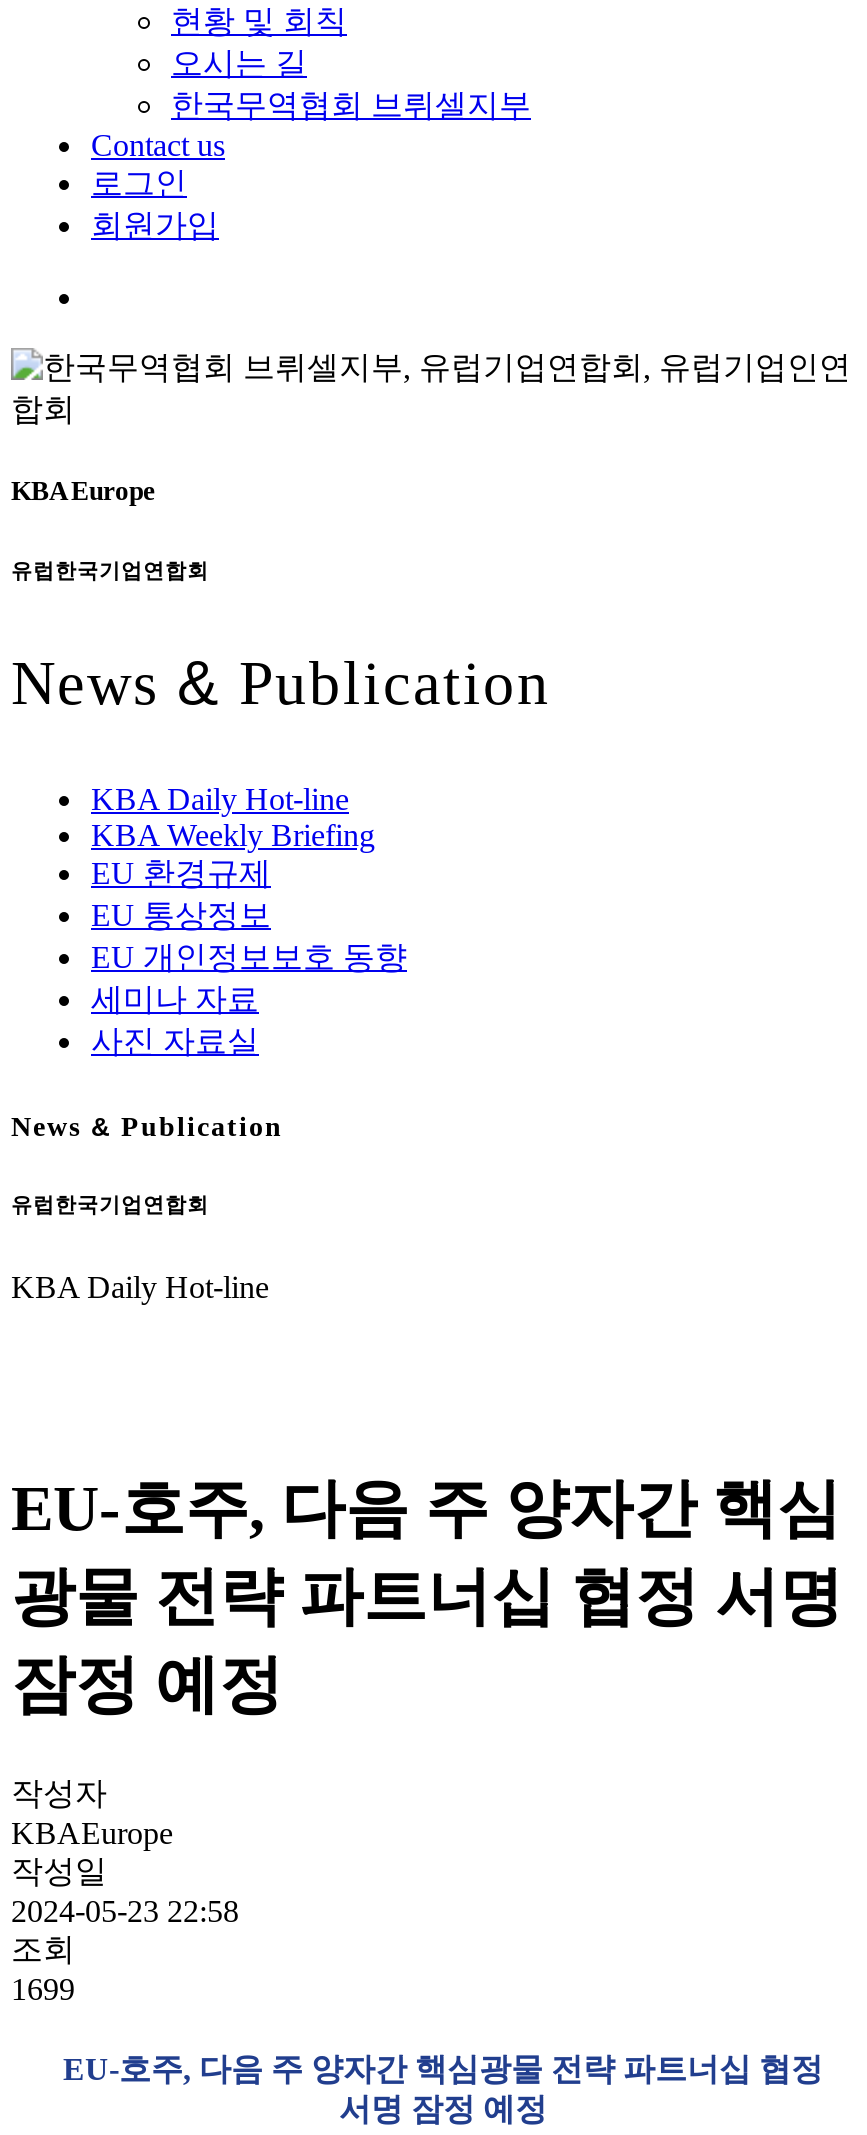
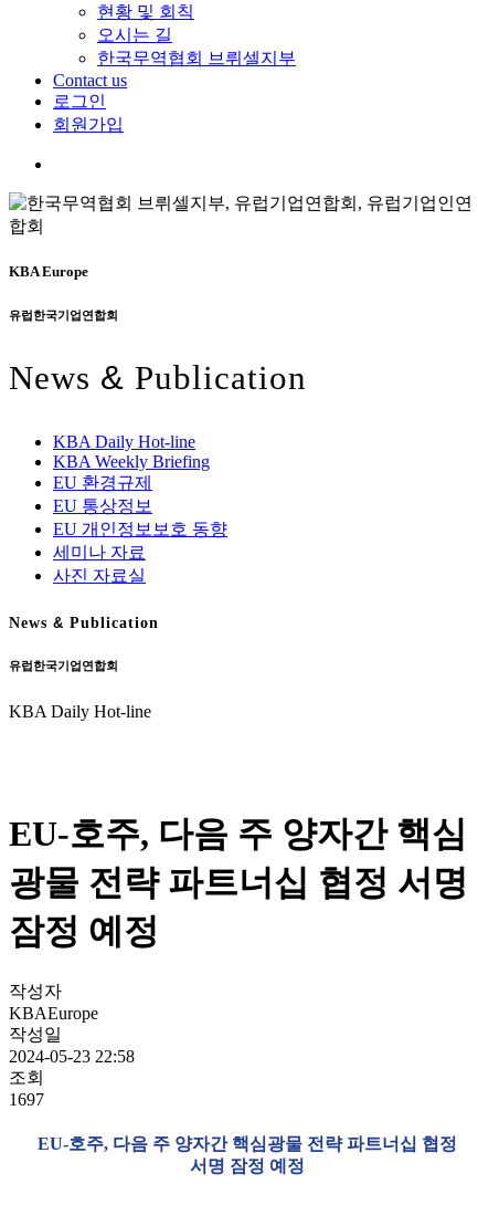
- 1699
+ 1697
